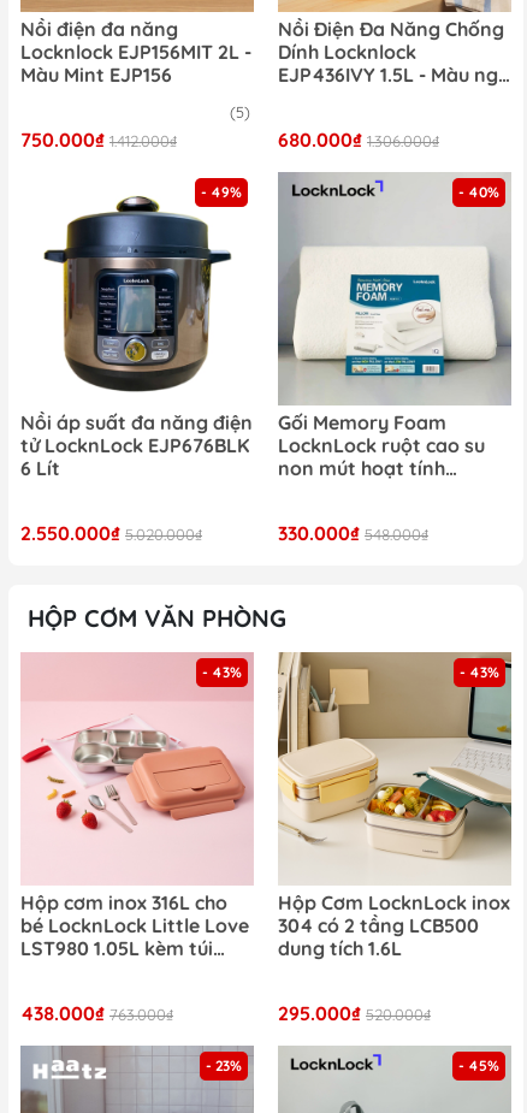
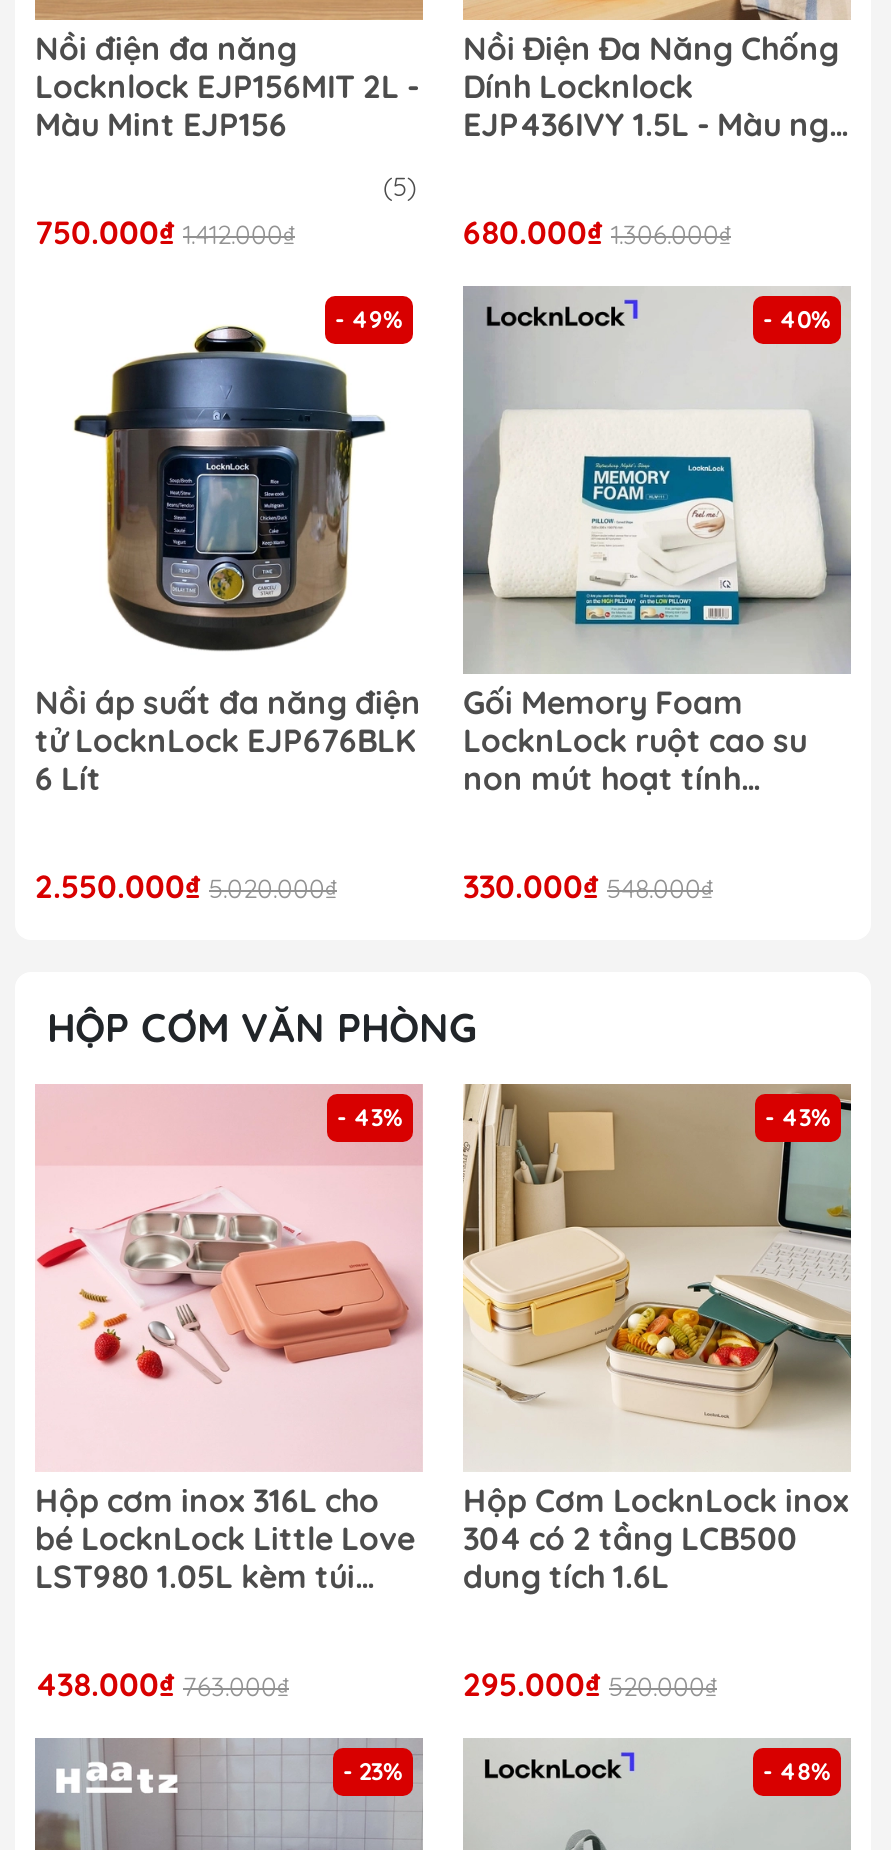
- - 45%
+ - 48%
